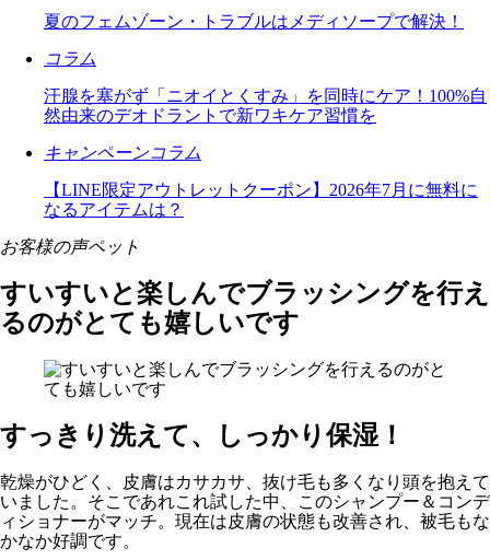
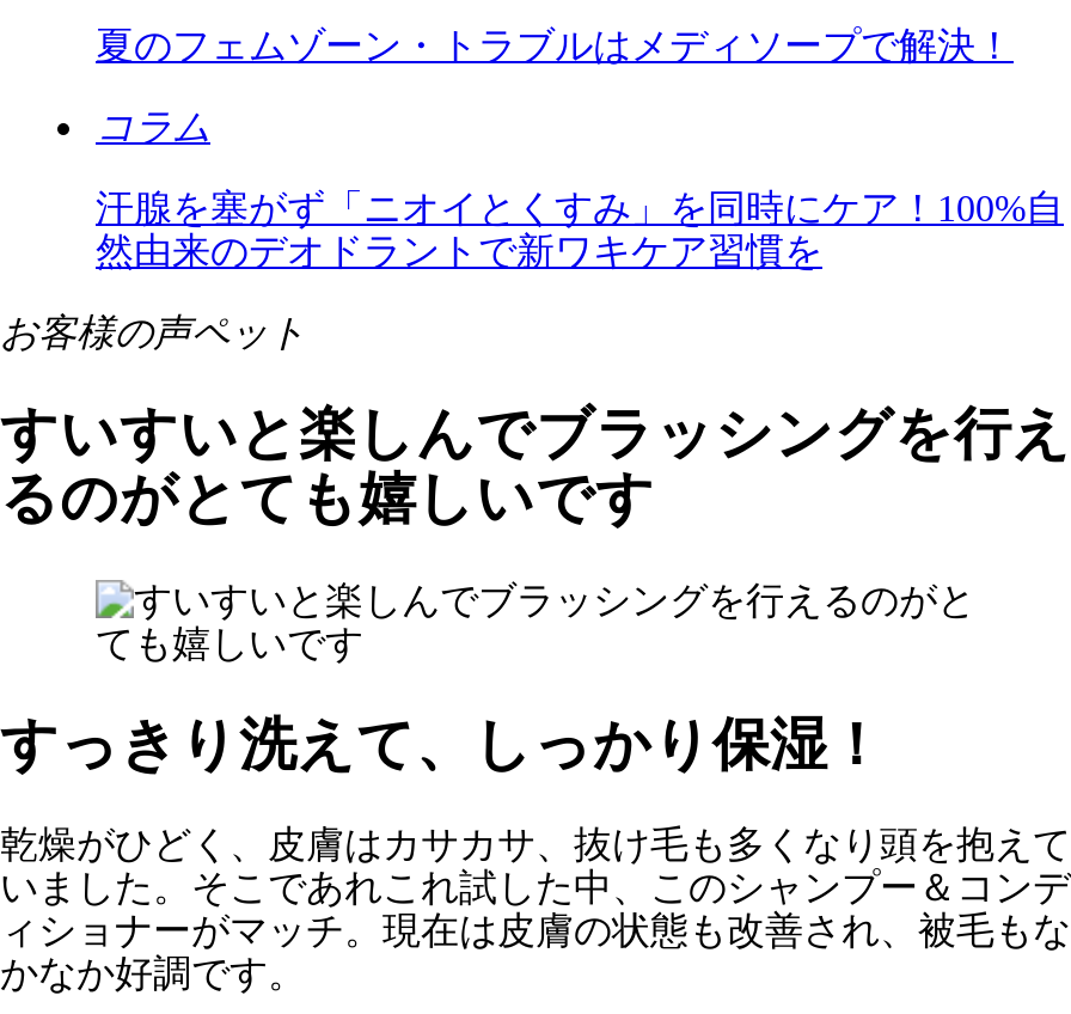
- キャンペーンコラム
- 【LINE限定アウトレットクーポン】2026年7月に無料に
- なるアイテムは？
